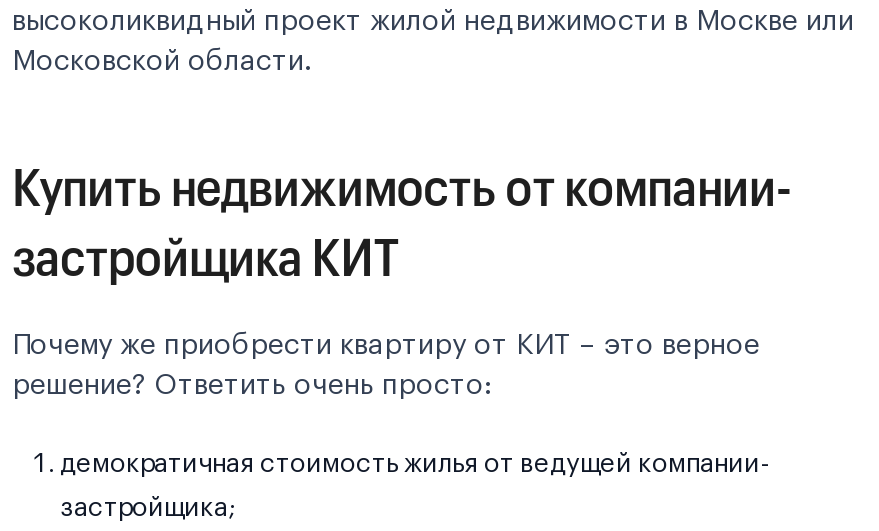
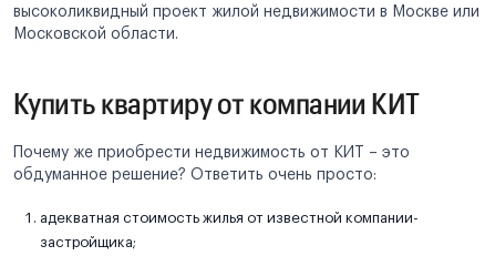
- Купить недвижимость от компании-
- застройщика КИТ
+ Купить квартиру от компании КИТ

- Почему же приобрести квартиру от КИТ – это верное
- решение? Ответить очень просто:
+ Почему же приобрести недвижимость от КИТ – это
+ обдуманное решение? Ответить очень просто:

- демократичная стоимость жилья от ведущей компании-
+ адекватная стоимость жилья от известной компании-
